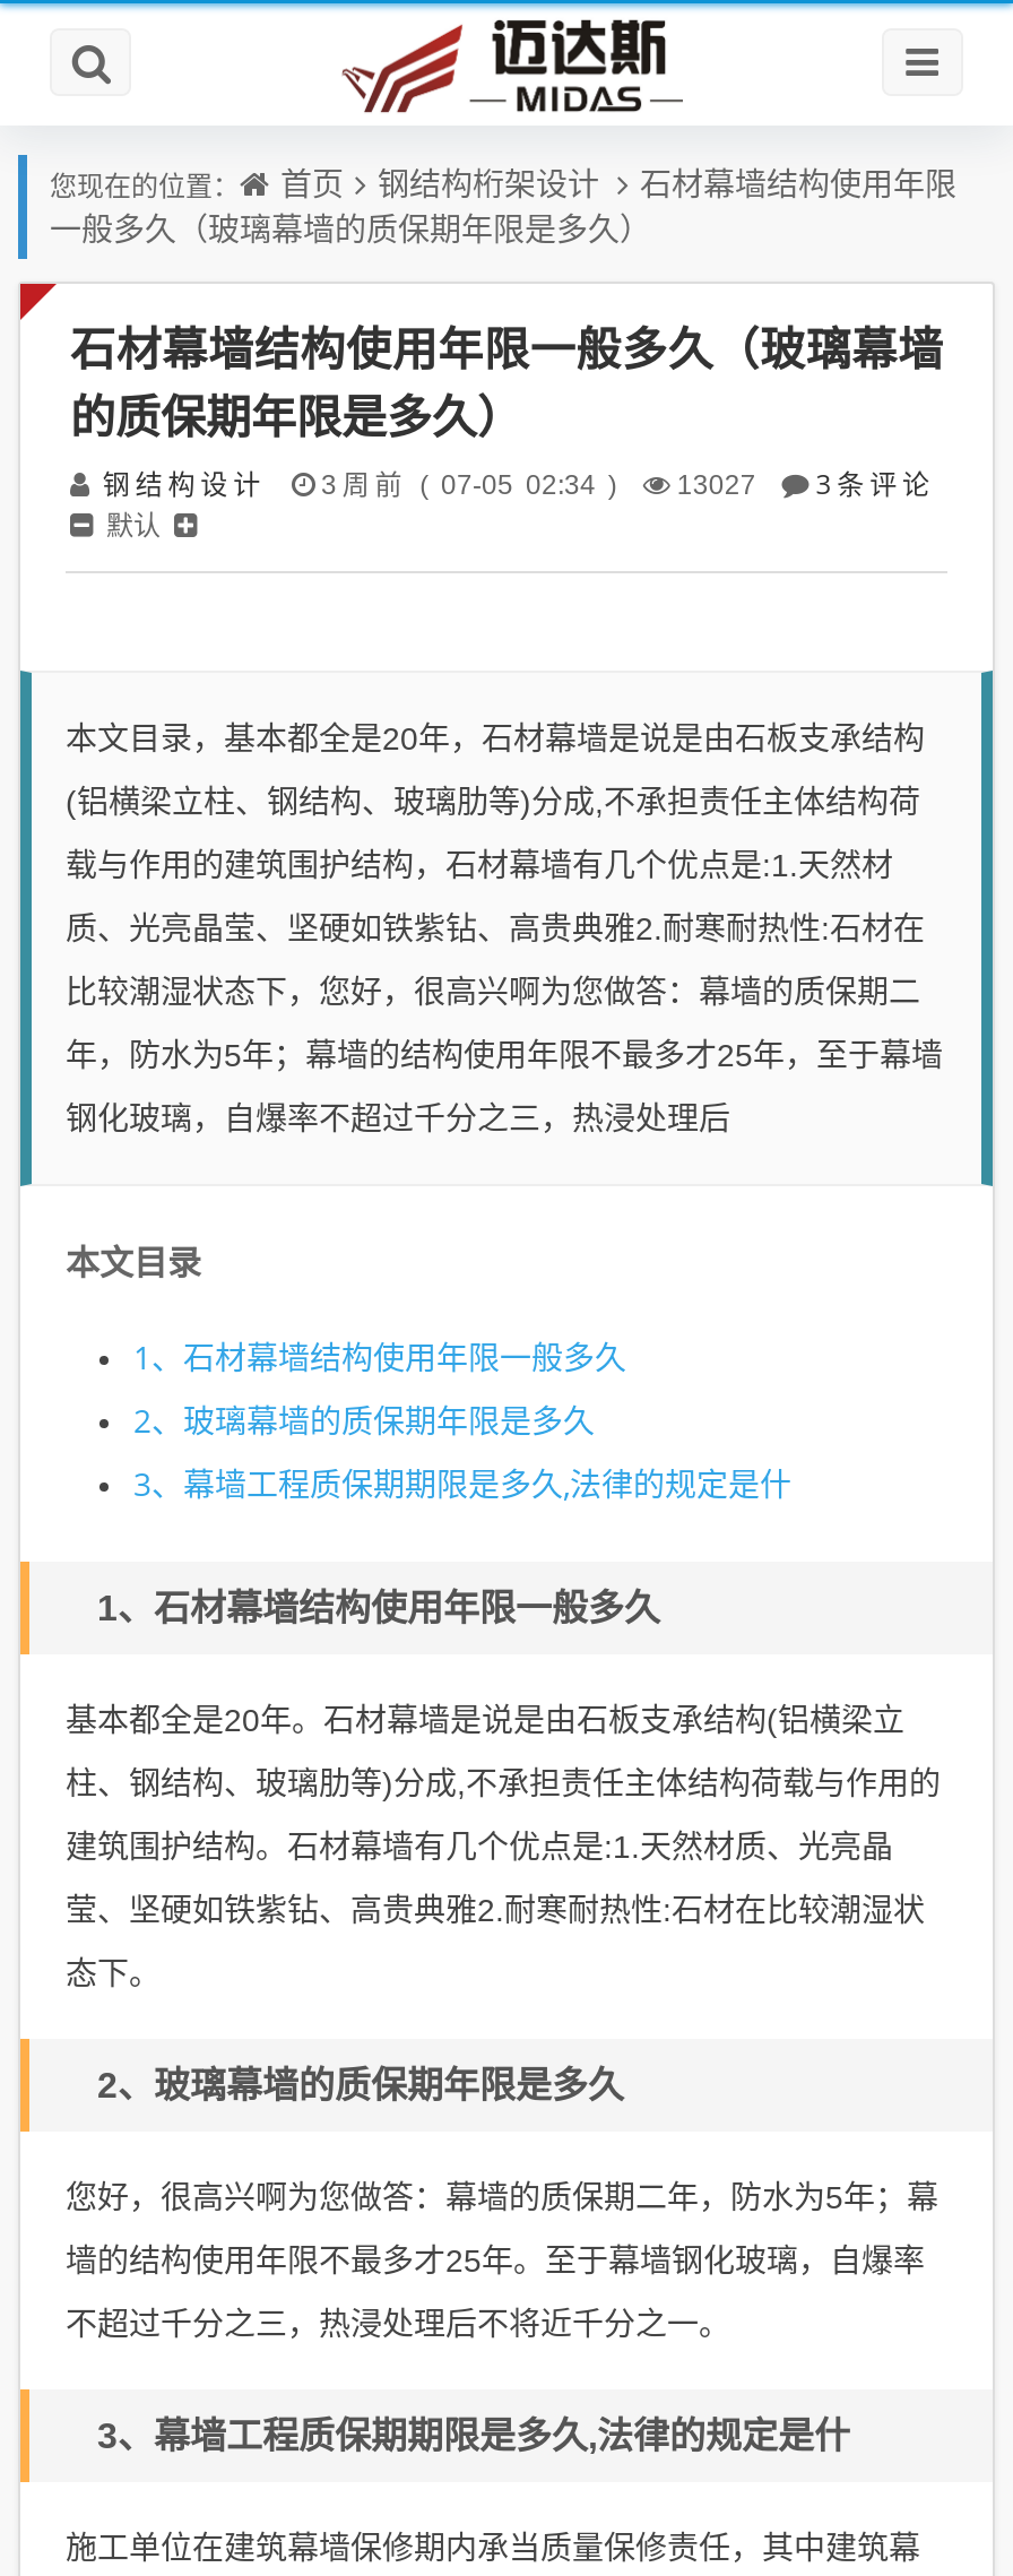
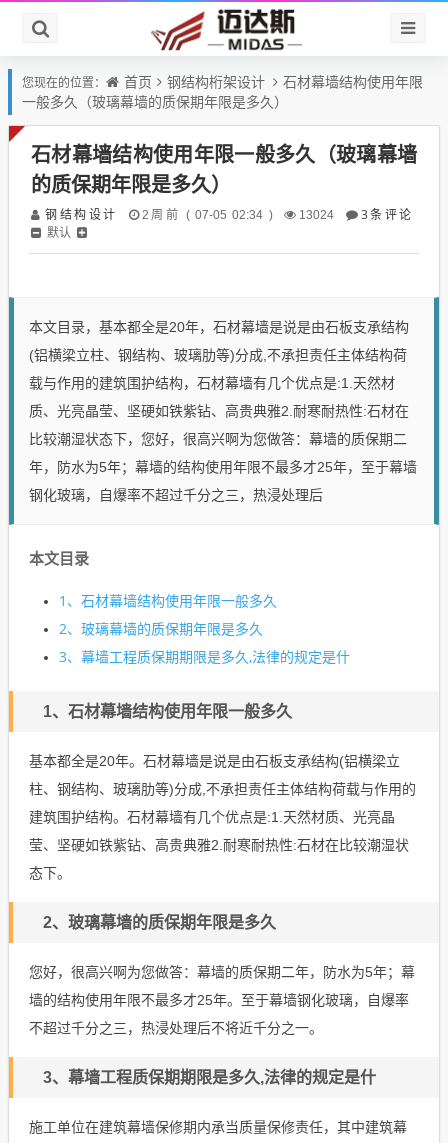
- 3周前 ( 07-05 02:34 )
+ 2周前 ( 07-05 02:34 )

- 13027
+ 13024
